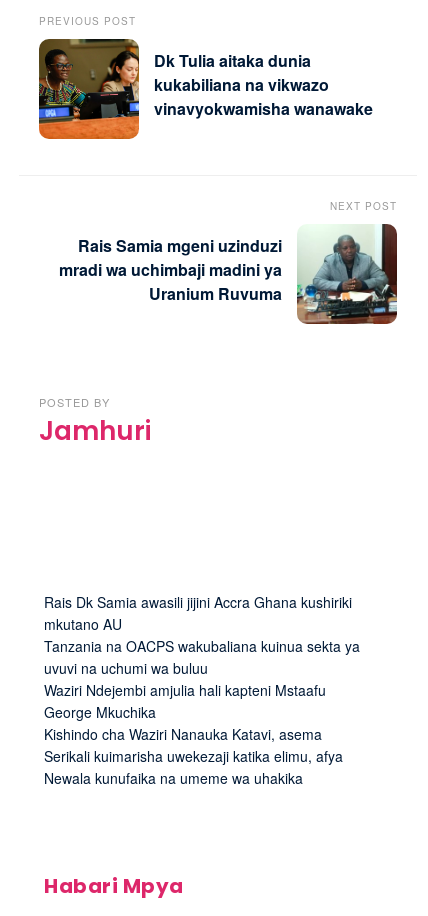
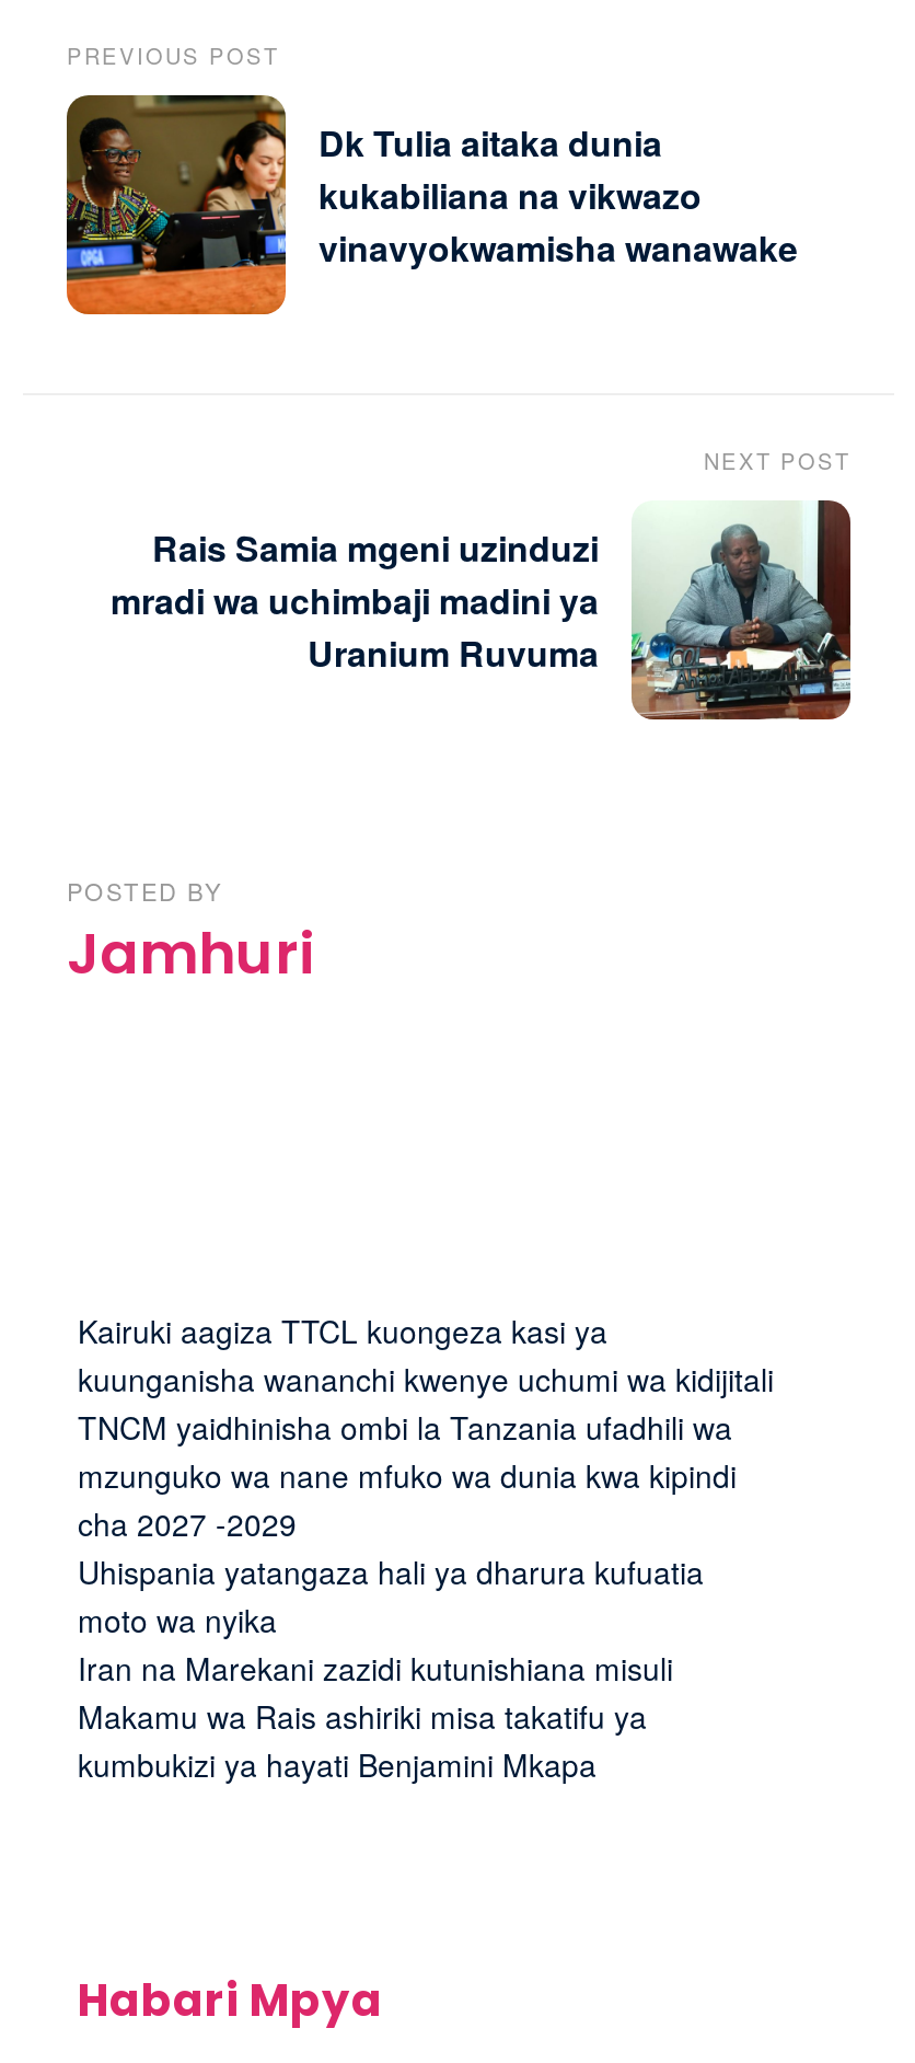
- Rais Dk Samia awasili jijini Accra Ghana kushiriki
- mkutano AU
- Tanzania na OACPS wakubaliana kuinua sekta ya
- uvuvi na uchumi wa buluu
- Waziri Ndejembi amjulia hali kapteni Mstaafu
- George Mkuchika
- Kishindo cha Waziri Nanauka Katavi, asema
- Serikali kuimarisha uwekezaji katika elimu, afya
- Newala kunufaika na umeme wa uhakika
+ Kairuki aagiza TTCL kuongeza kasi ya
+ kuunganisha wananchi kwenye uchumi wa kidijitali
+ TNCM yaidhinisha ombi la Tanzania ufadhili wa
+ mzunguko wa nane mfuko wa dunia kwa kipindi
+ cha 2027 -2029
+ Uhispania yatangaza hali ya dharura kufuatia
+ moto wa nyika
+ Iran na Marekani zazidi kutunishiana misuli
+ Makamu wa Rais ashiriki misa takatifu ya
+ kumbukizi ya hayati Benjamini Mkapa
